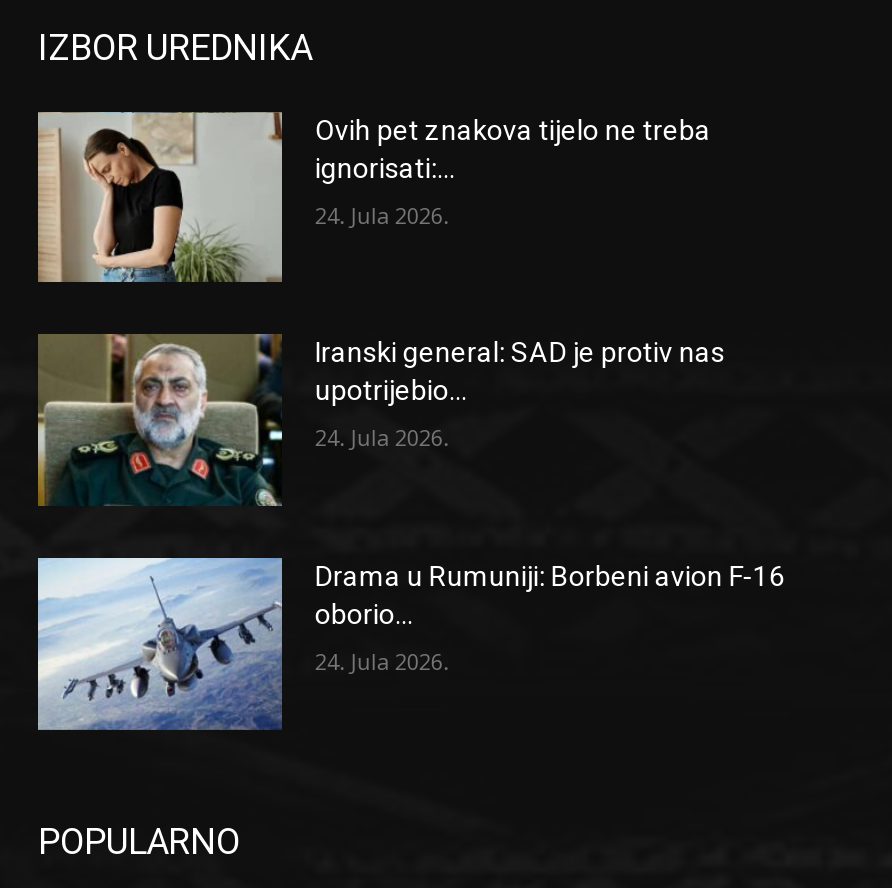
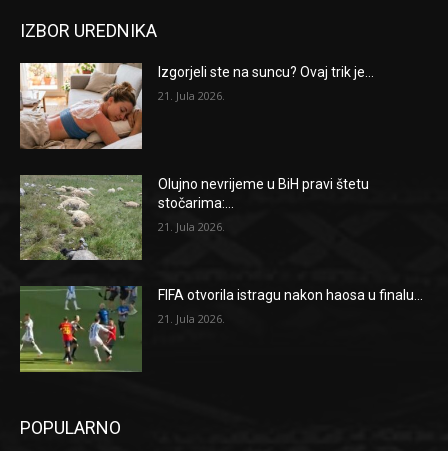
- [image]
- Ovih pet znakova tijelo ne treba
- ignorisati:...
+ [image]
+ Izgorjeli ste na suncu? Ovaj trik je...

- 24. Jula 2026.
+ 21. Jula 2026.

- [image]
- Iranski general: SAD je protiv nas
- upotrijebio...
+ [image]
+ Olujno nevrijeme u BiH pravi štetu
+ stočarima:...

- 24. Jula 2026.
+ 21. Jula 2026.

- [image]
- Drama u Rumuniji: Borbeni avion F-16
- oborio...
+ [image]
+ FIFA otvorila istragu nakon haosa u finalu...

- 24. Jula 2026.
+ 21. Jula 2026.
